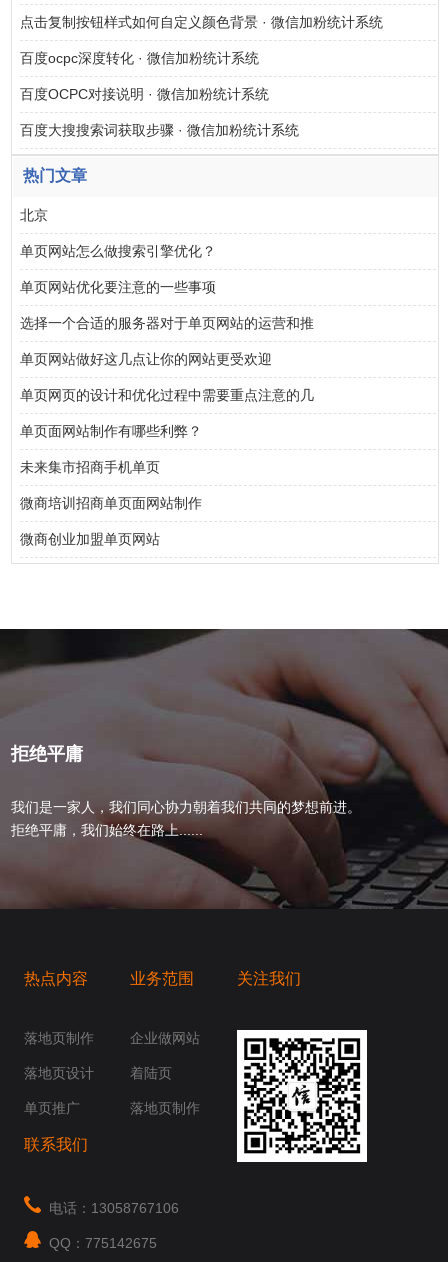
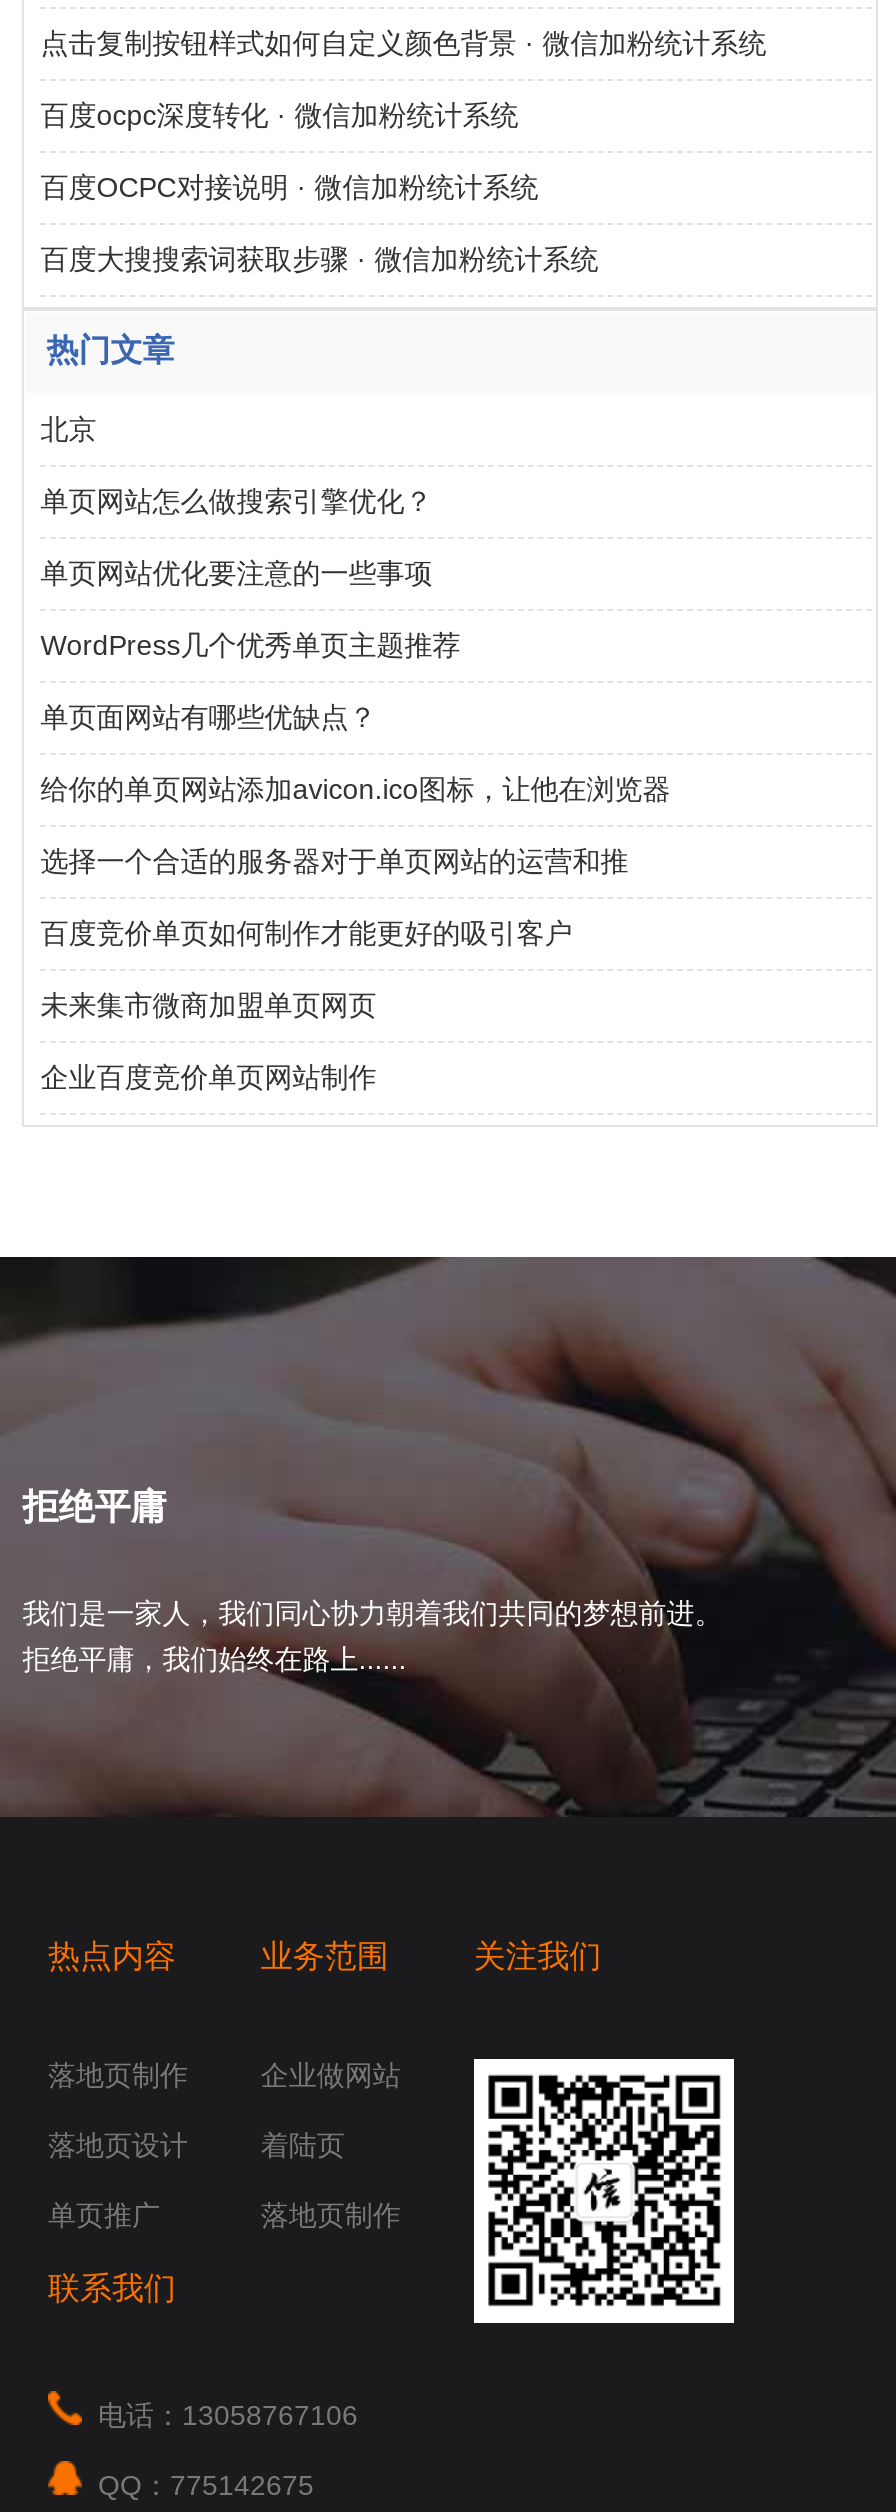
+ WordPress几个优秀单页主题推荐
+ 单页面网站有哪些优缺点？
+ 给你的单页网站添加avicon.ico图标，让他在浏览器

moved down: 选择一个合适的服务器对于单页网站的运营和推

- 单页网站做好这几点让你的网站更受欢迎
- 单页网页的设计和优化过程中需要重点注意的几
- 单页面网站制作有哪些利弊？
- 未来集市招商手机单页
- 微商培训招商单页面网站制作
- 微商创业加盟单页网站
+ 百度竞价单页如何制作才能更好的吸引客户
+ 未来集市微商加盟单页网页
+ 企业百度竞价单页网站制作
